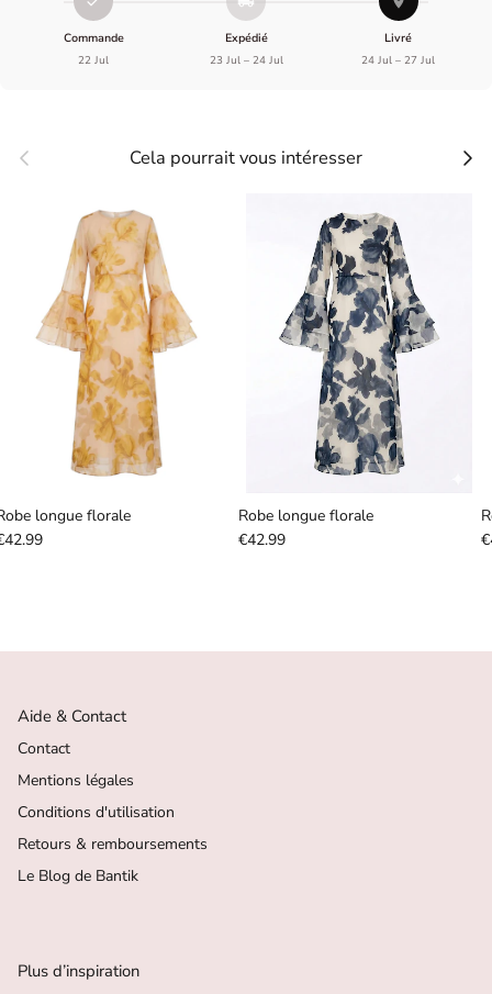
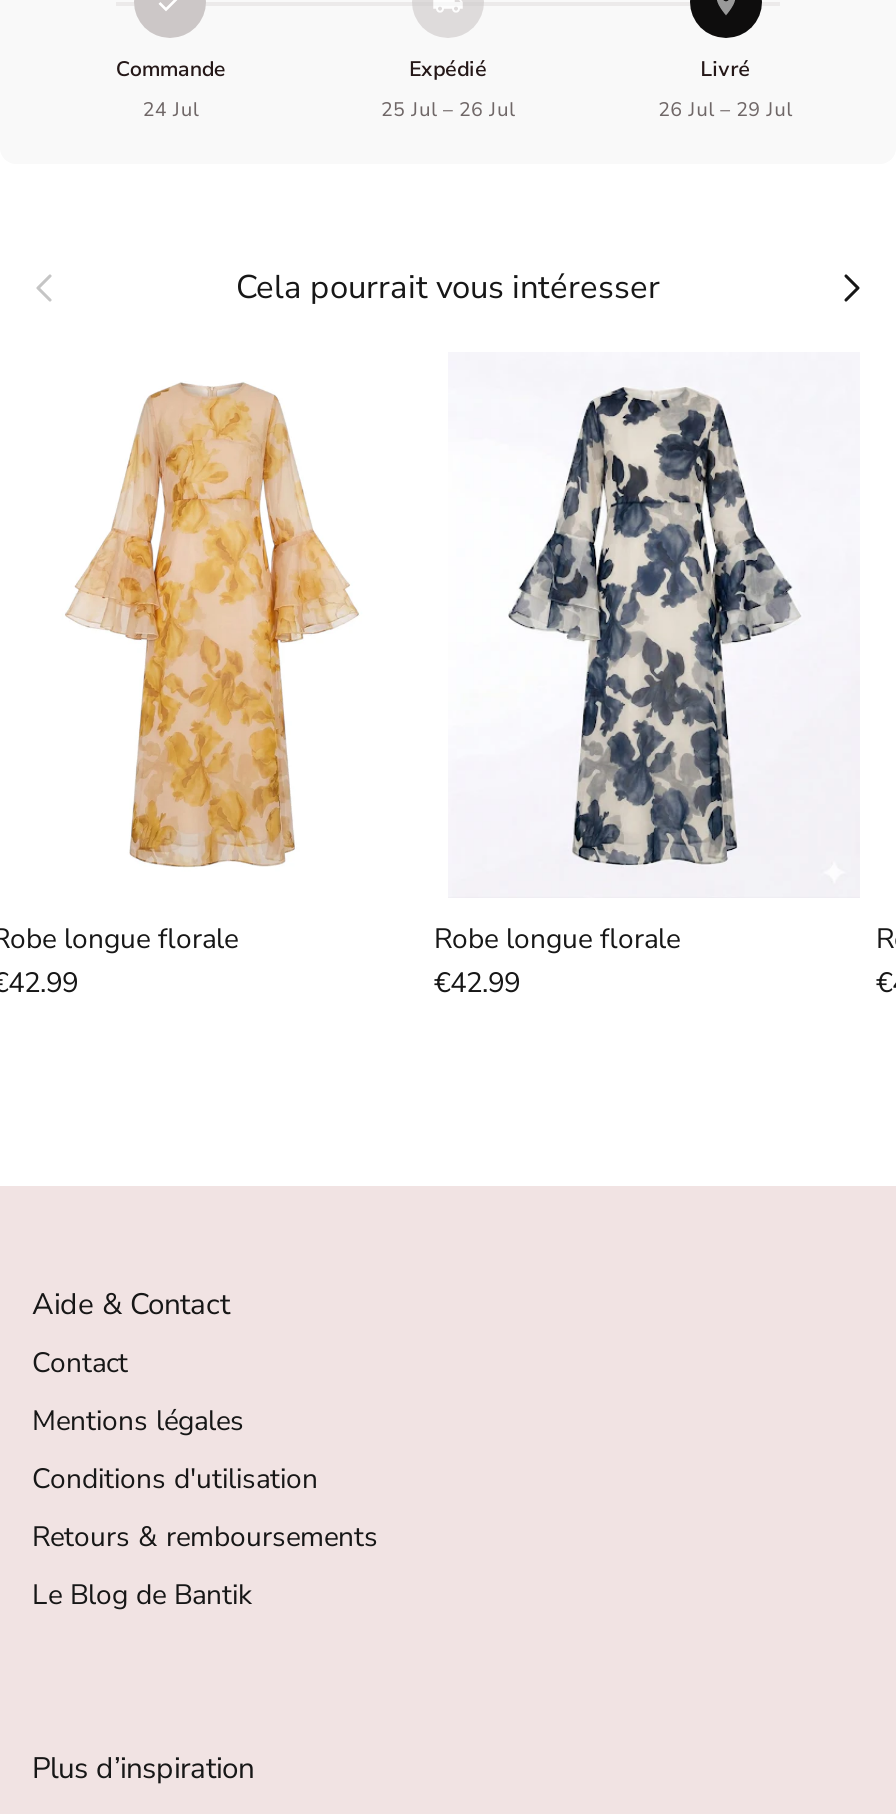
- 22 Jul
+ 24 Jul

- 23 Jul – 24 Jul
+ 25 Jul – 26 Jul

- 24 Jul – 27 Jul
+ 26 Jul – 29 Jul
